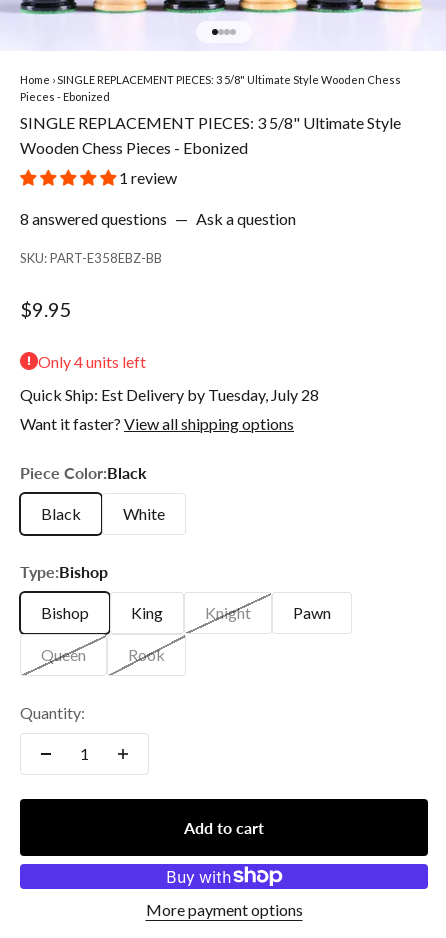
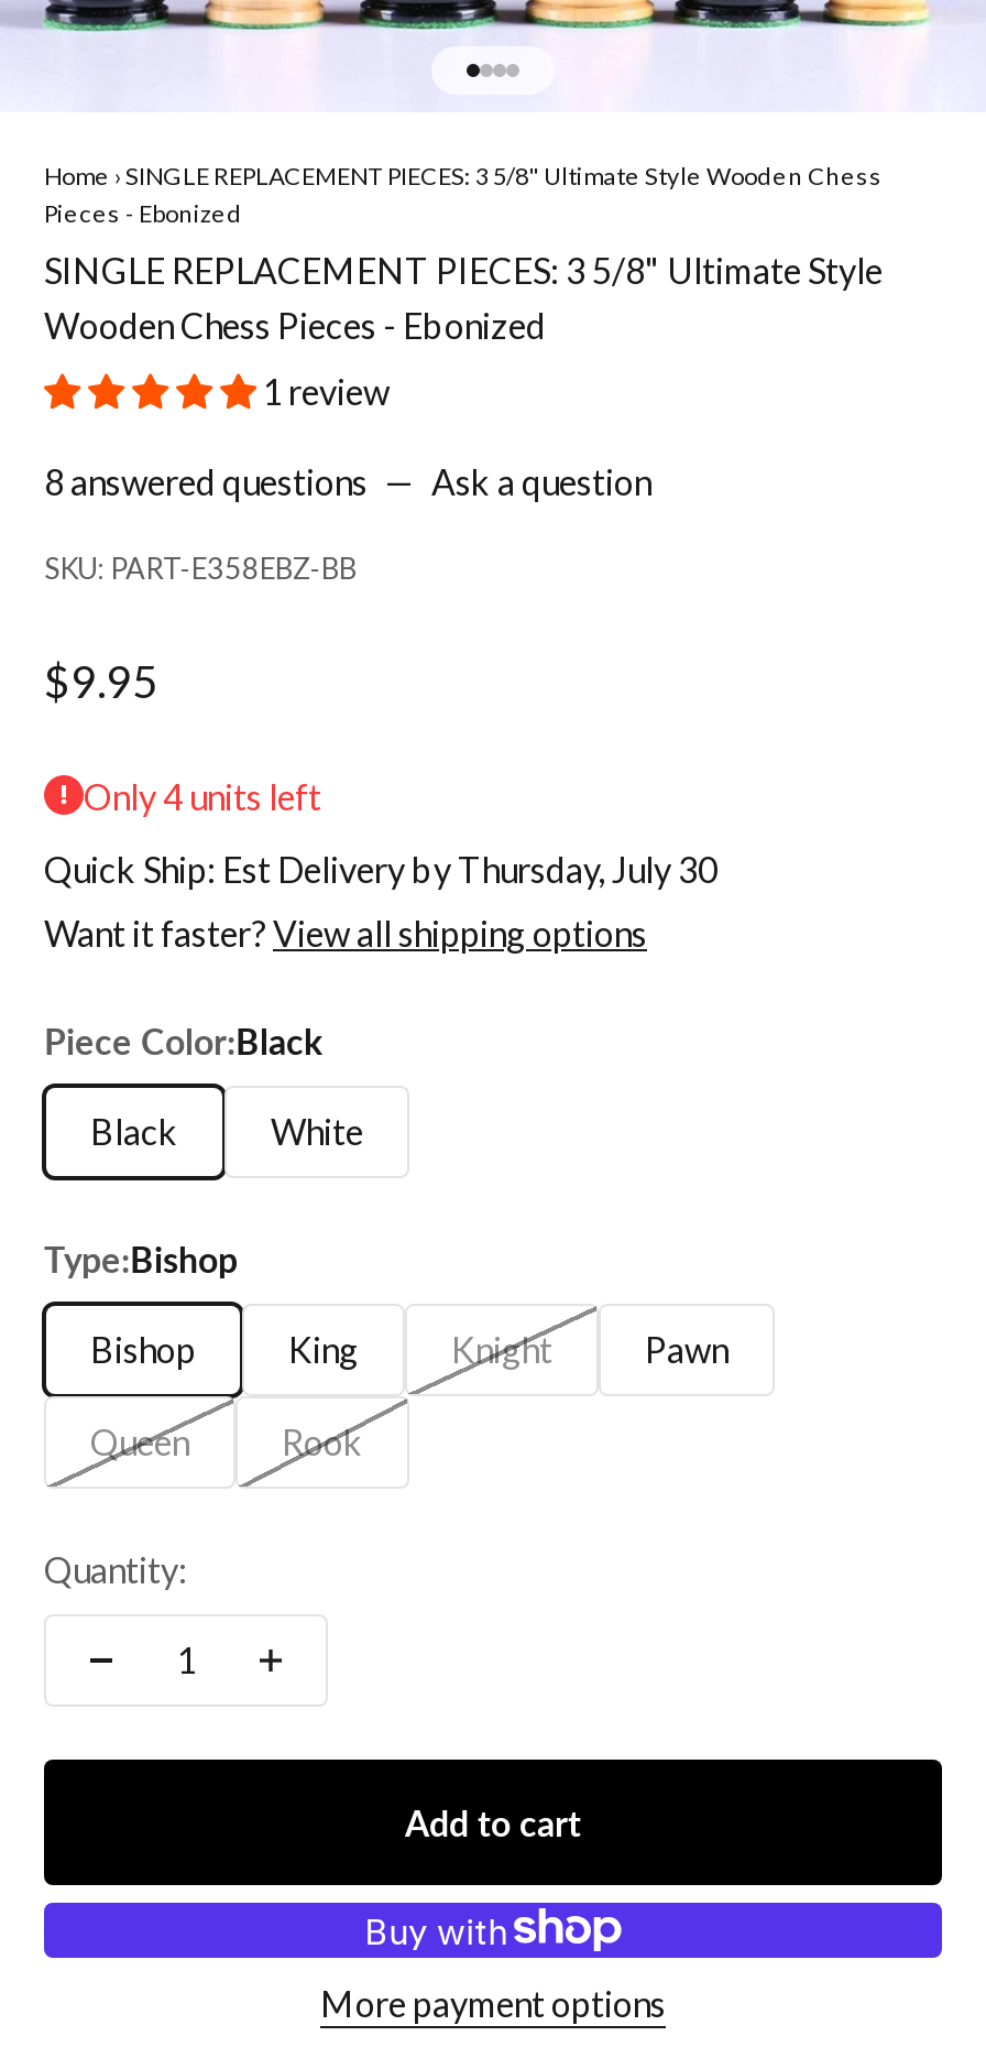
- Quick Ship: Est Delivery by Tuesday, July 28
+ Quick Ship: Est Delivery by Thursday, July 30
